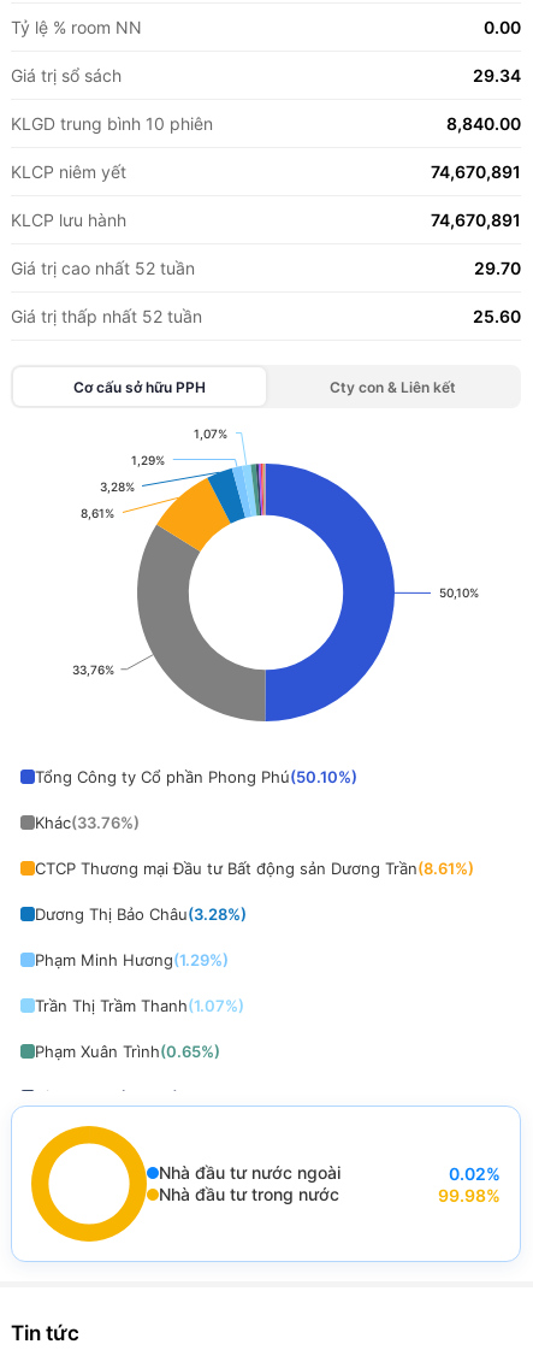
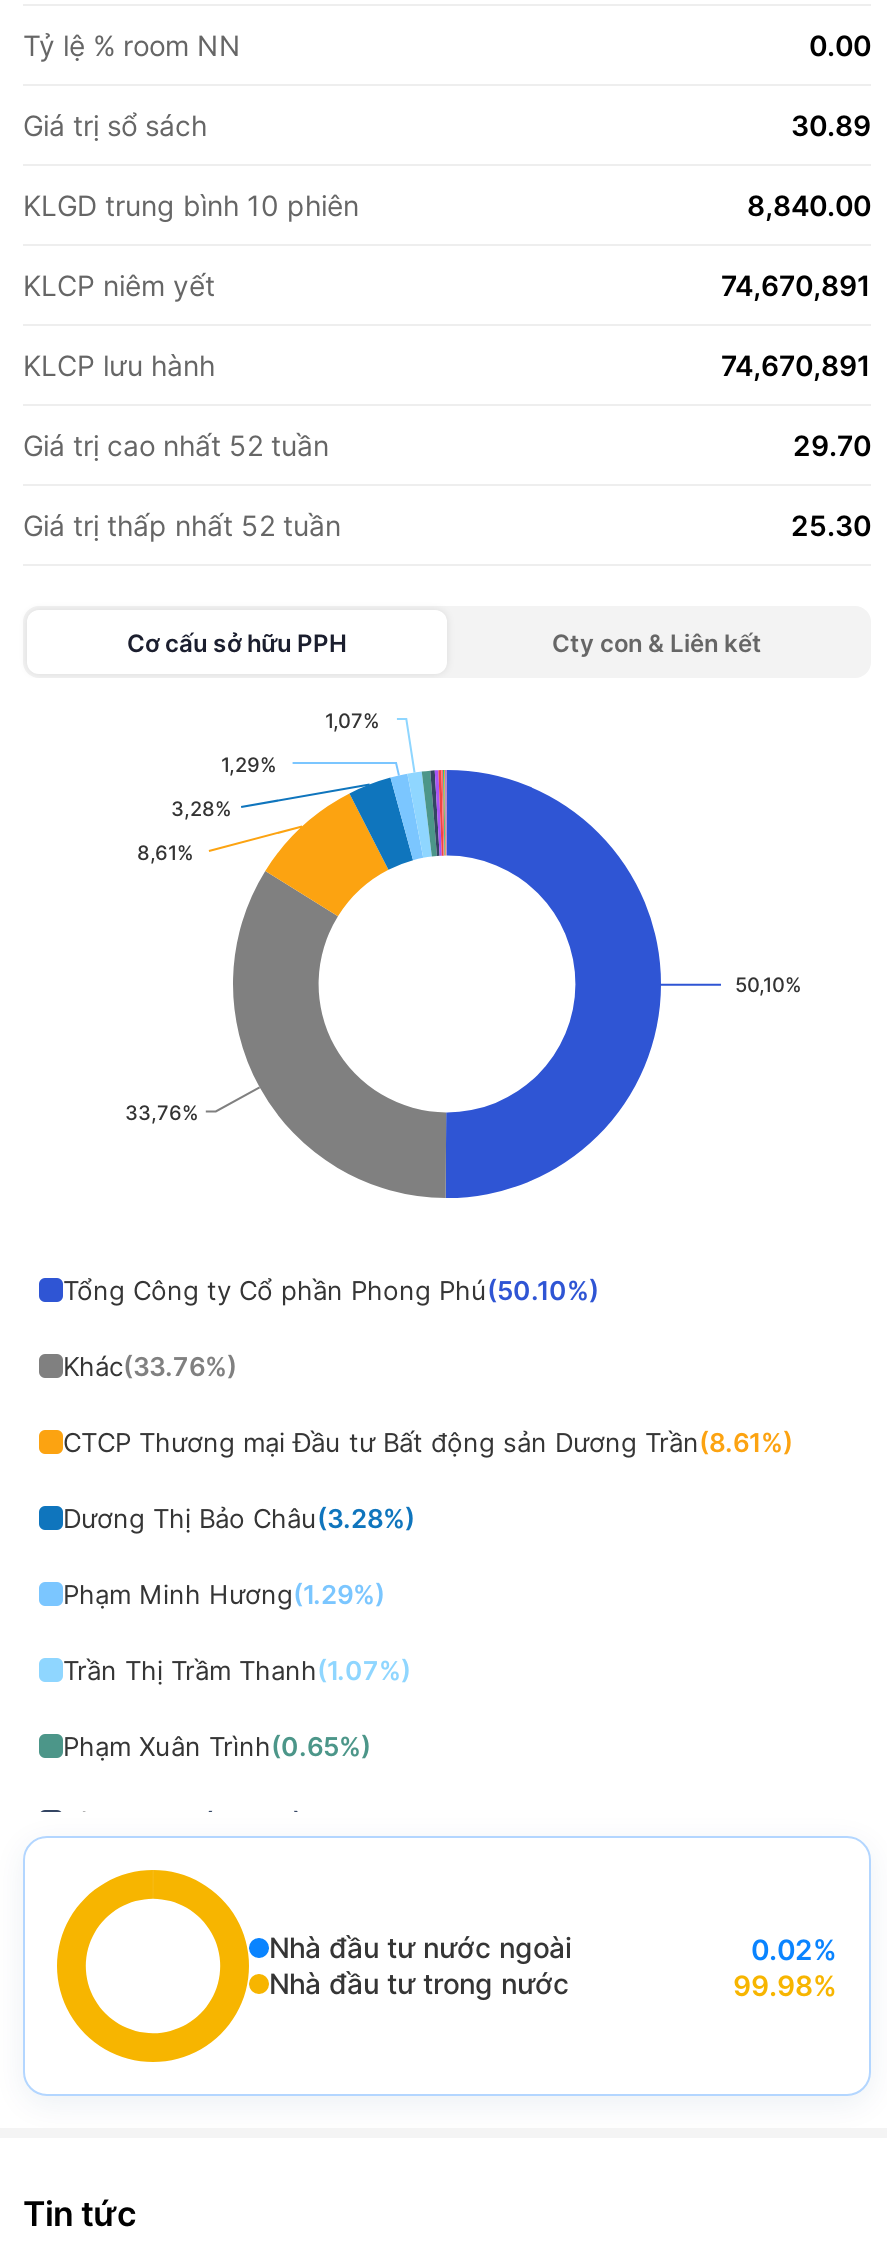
- 29.34
+ 30.89

- 25.60
+ 25.30
